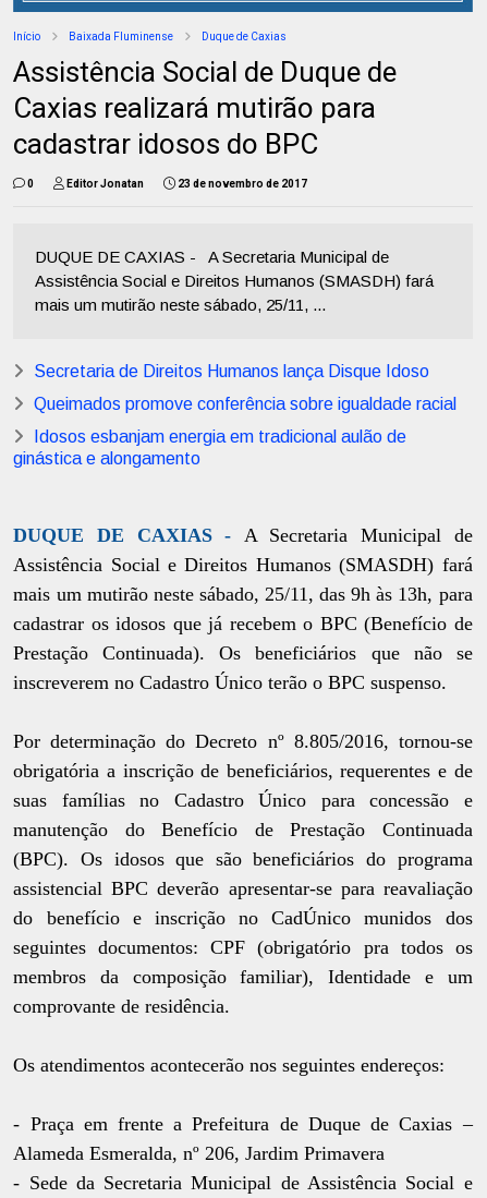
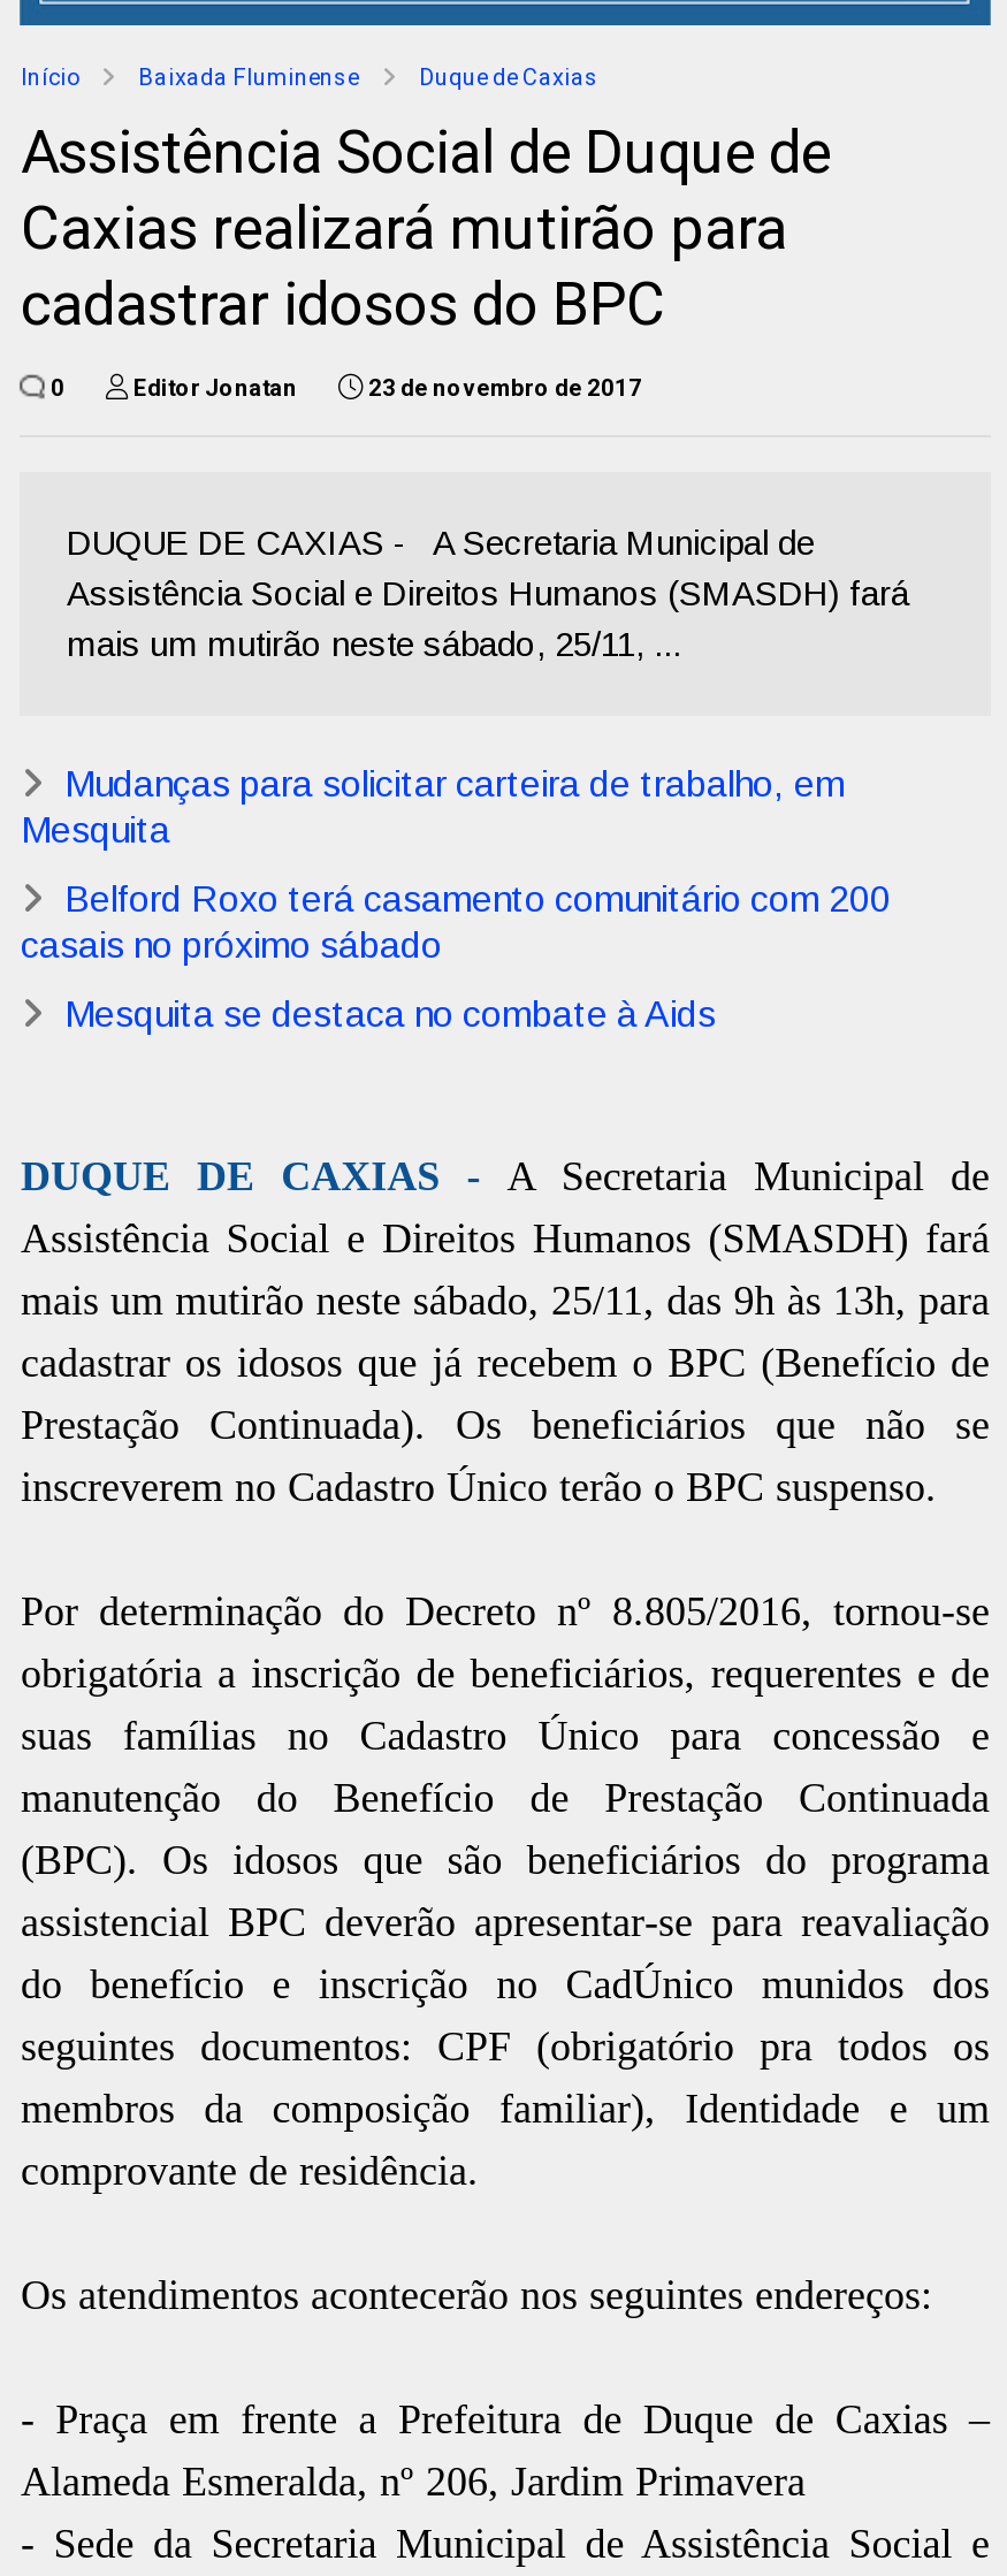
- Secretaria de Direitos Humanos lança Disque Idoso
+ Mudanças para solicitar carteira de trabalho, em
+ Mesquita

- Queimados promove conferência sobre igualdade racial
+ Belford Roxo terá casamento comunitário com 200
+ casais no próximo sábado

- Idosos esbanjam energia em tradicional aulão de
- ginástica e alongamento
+ Mesquita se destaca no combate à Aids
